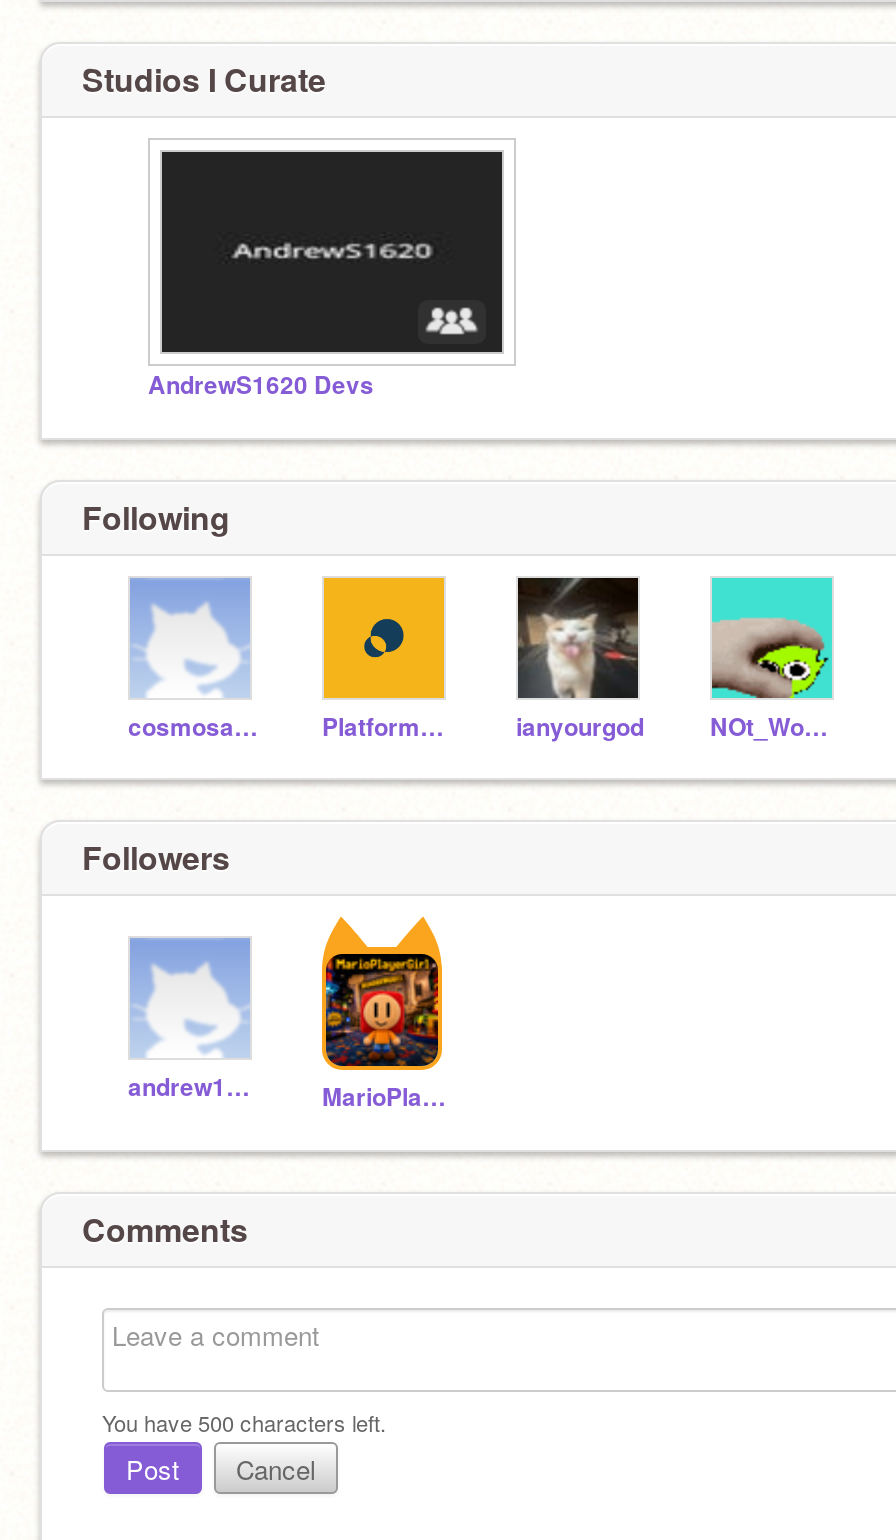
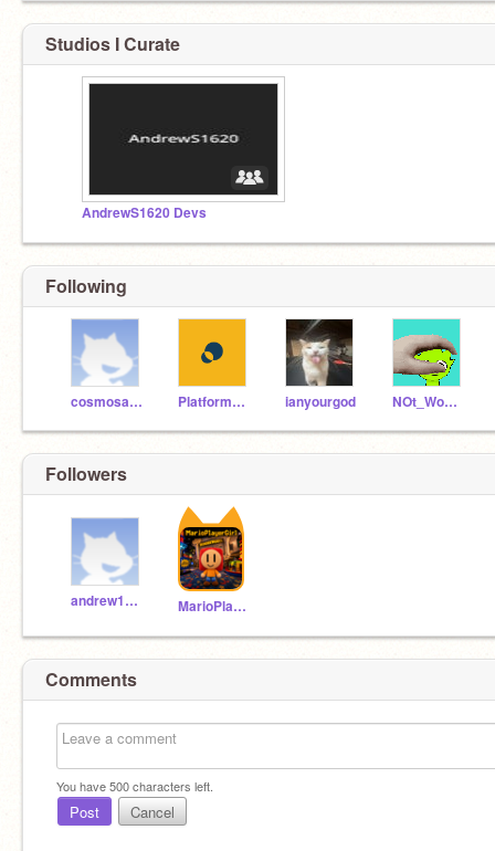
- [image]
+ [image]
